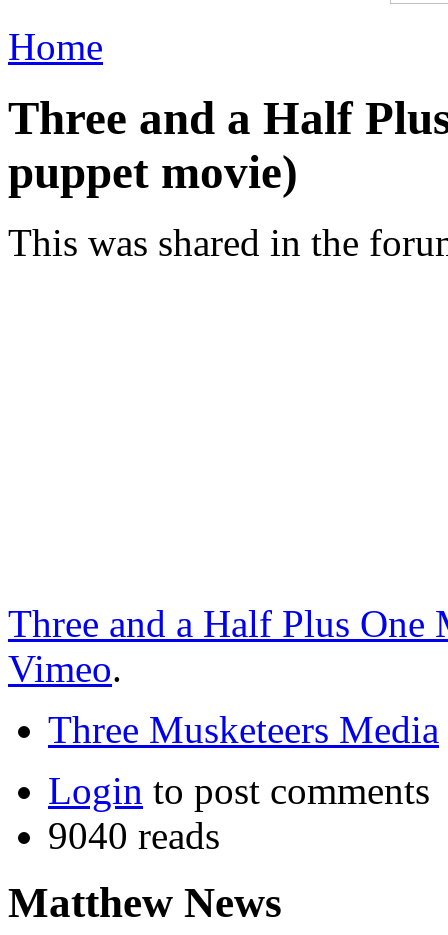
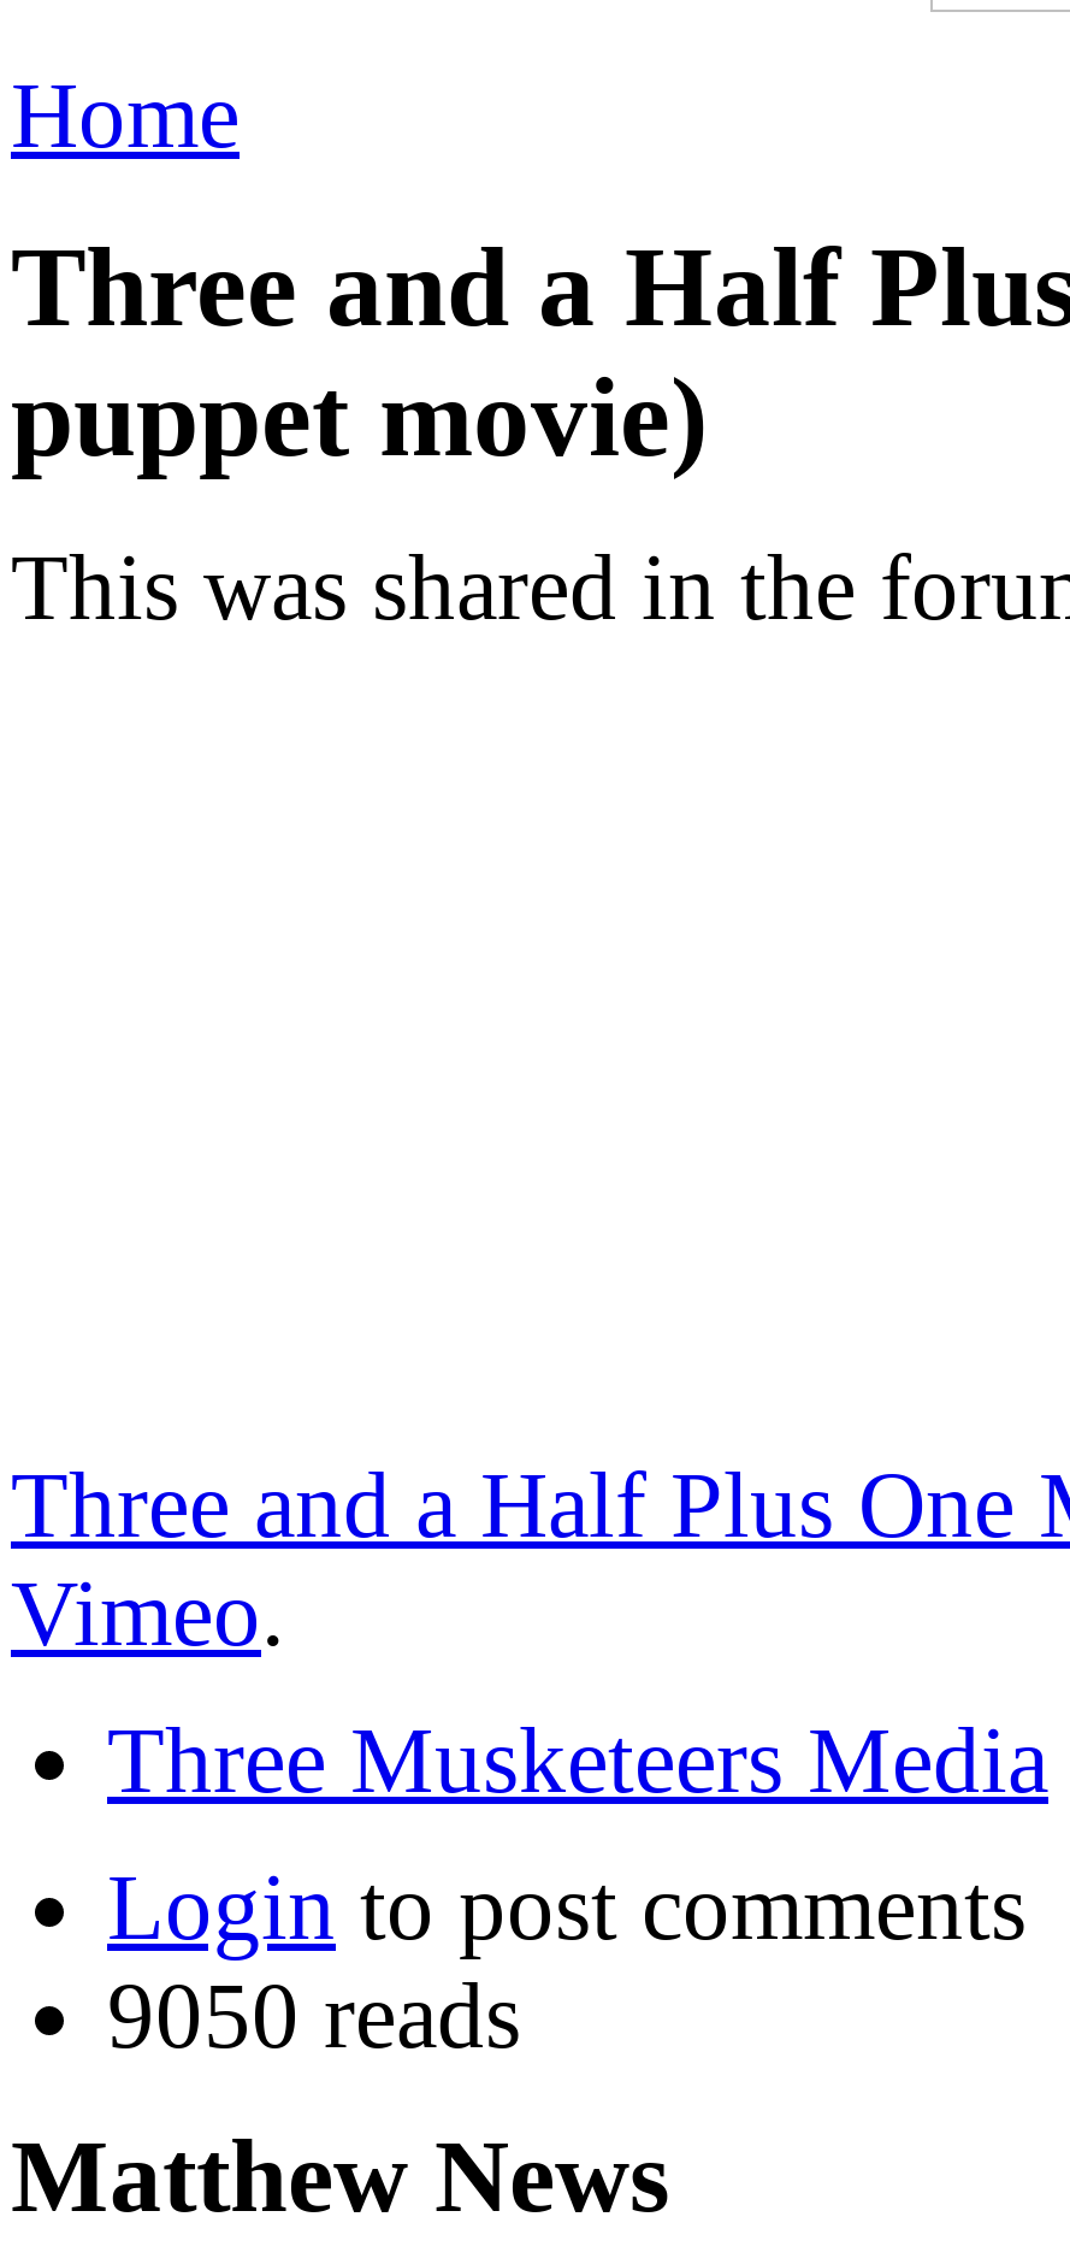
- 9040 reads
+ 9050 reads
